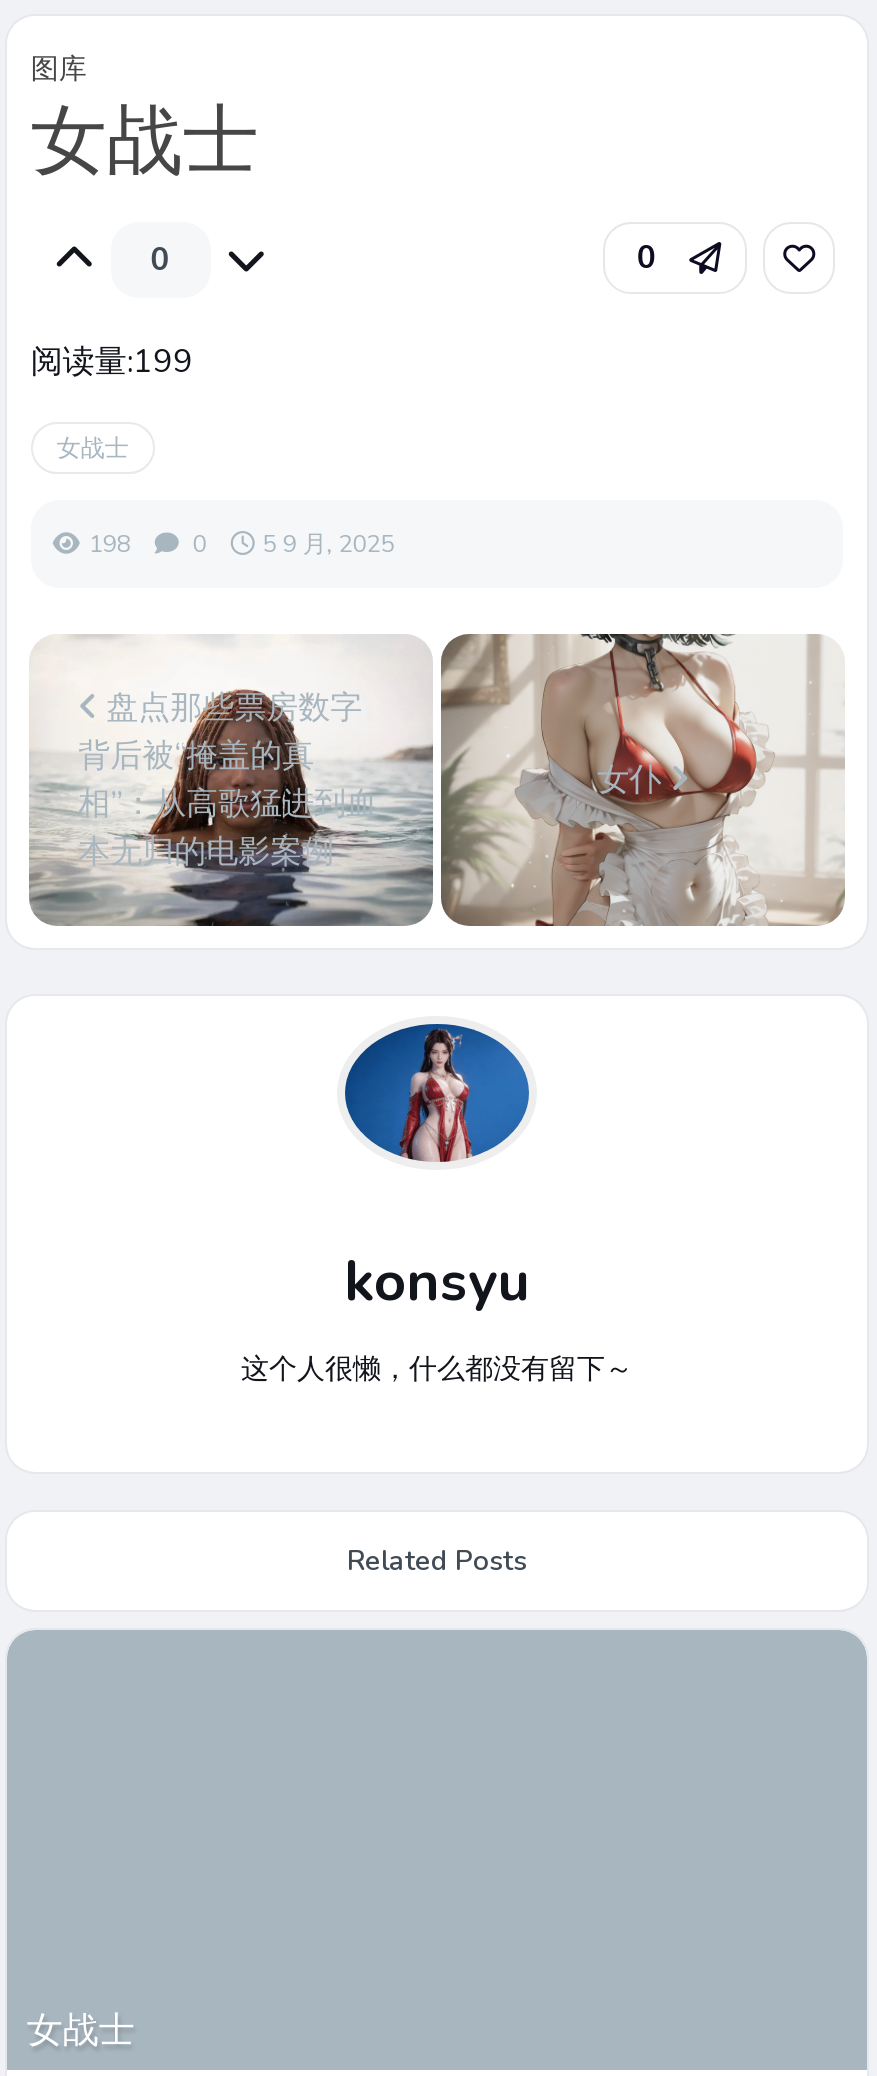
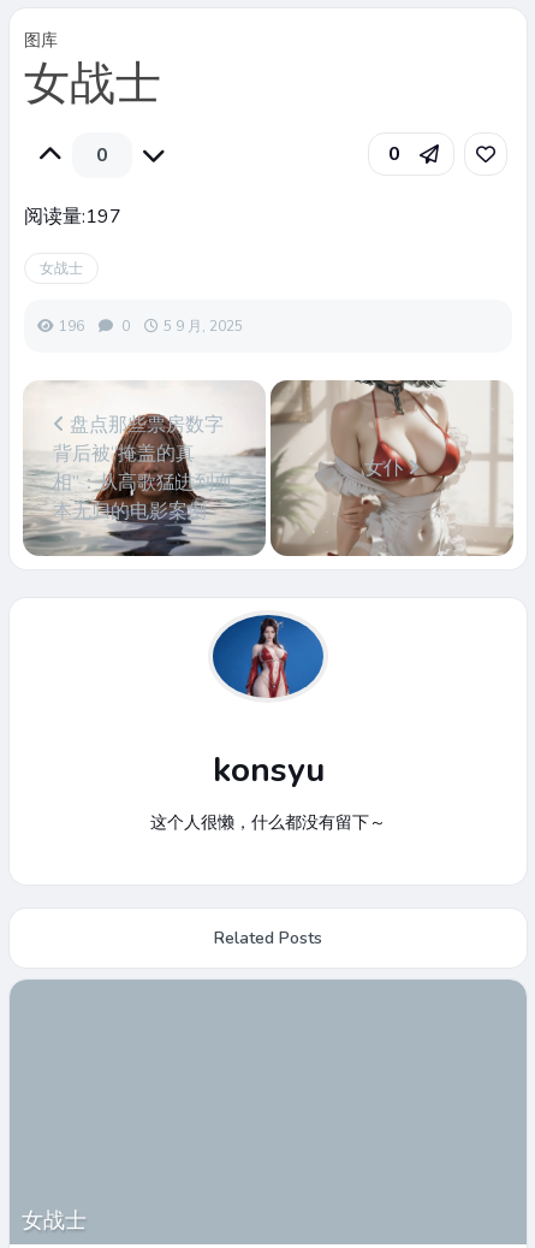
- 阅读量:199
+ 阅读量:197

- 198 0 5 9 月, 2025
+ 196 0 5 9 月, 2025
